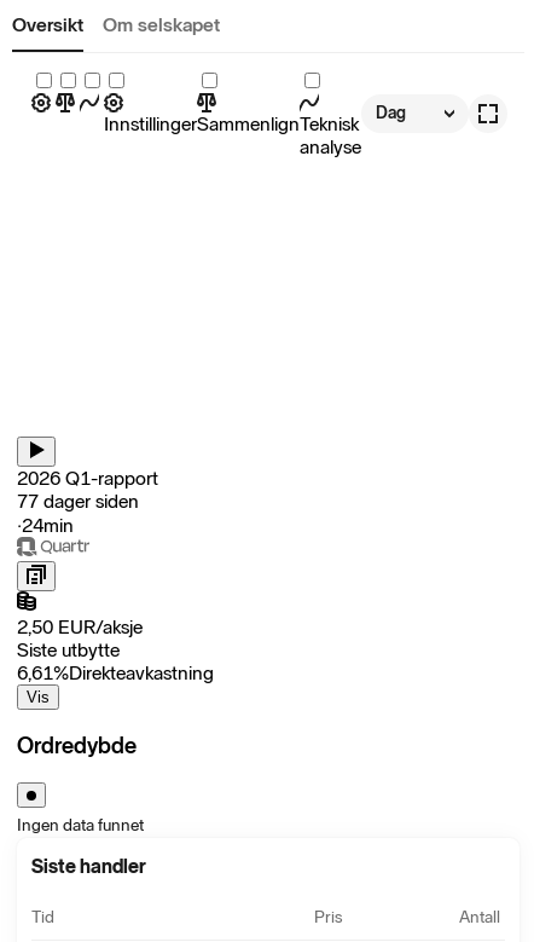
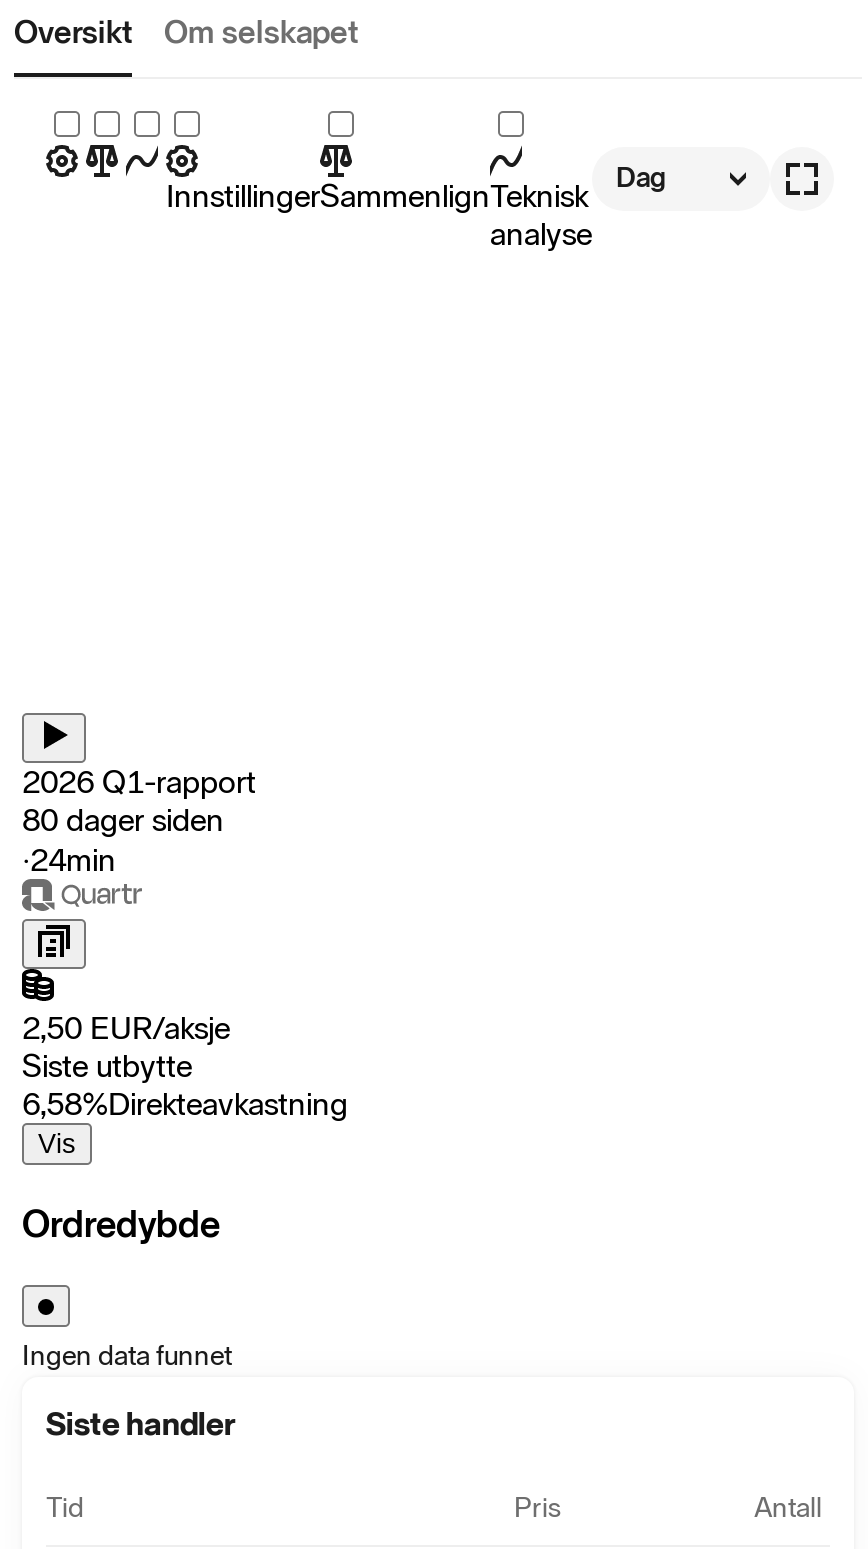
- 77 dager siden
+ 80 dager siden

- 6,61%Direkteavkastning
+ 6,58%Direkteavkastning
